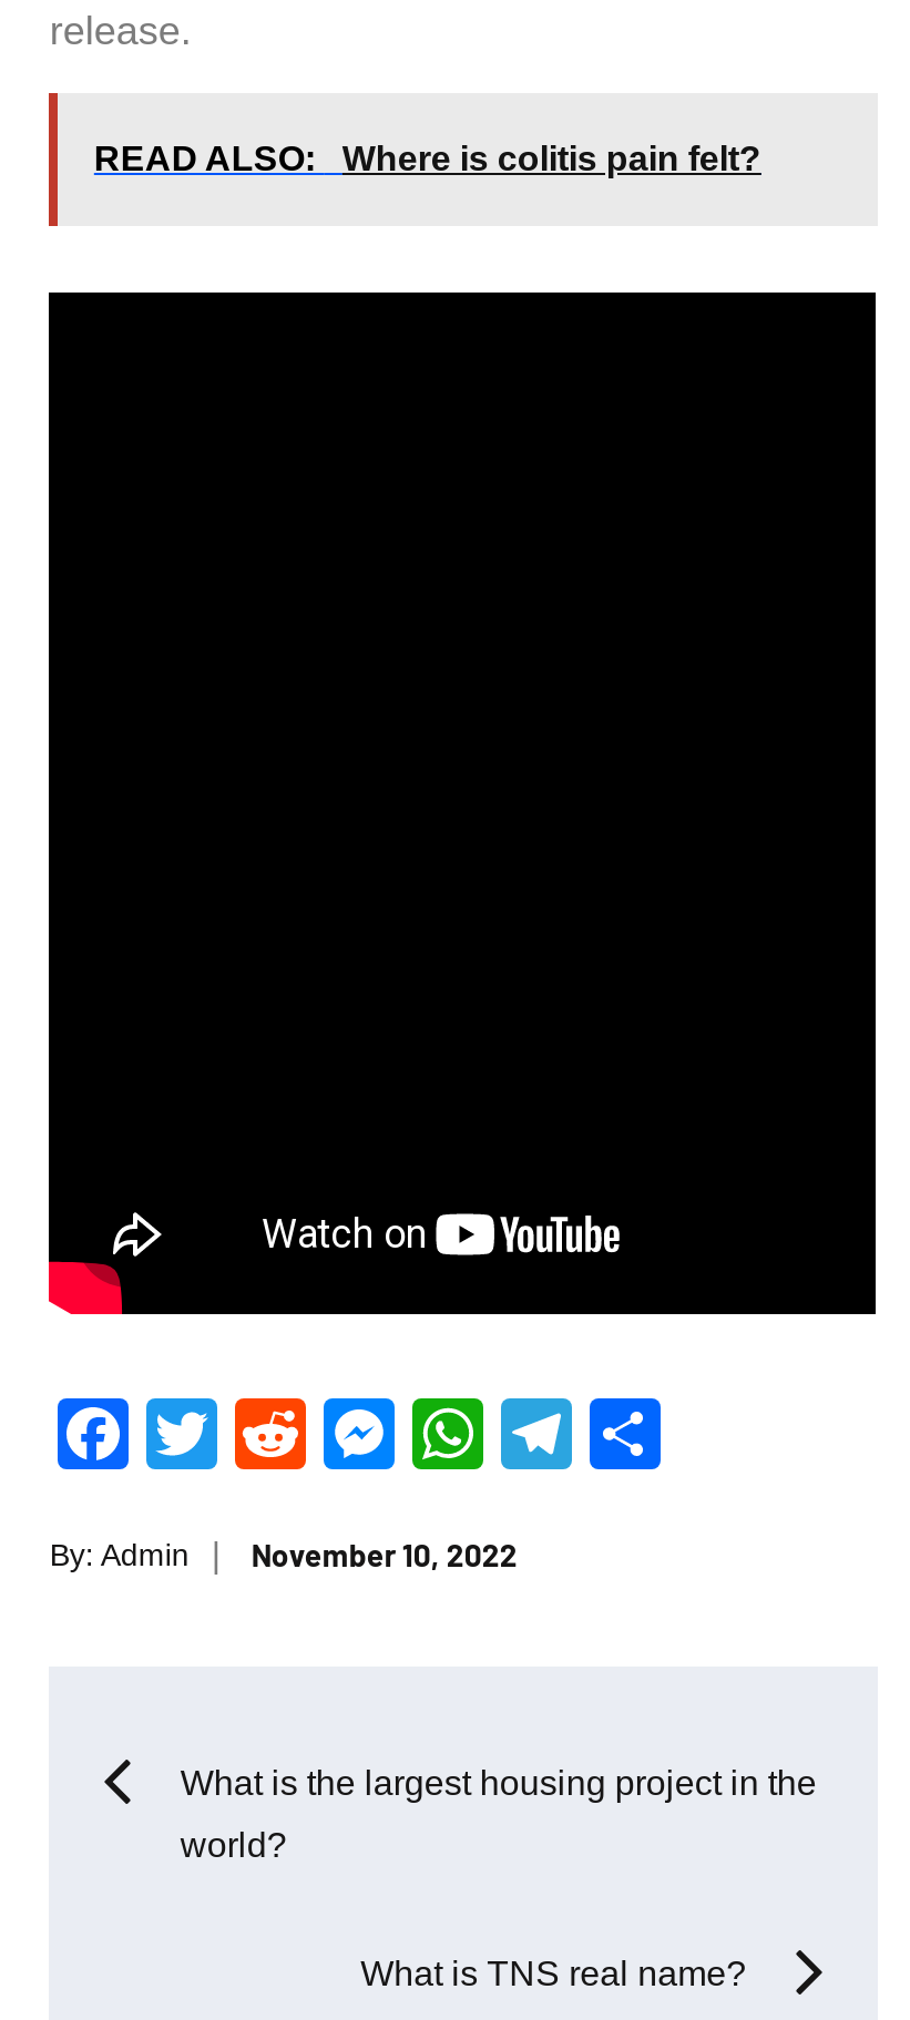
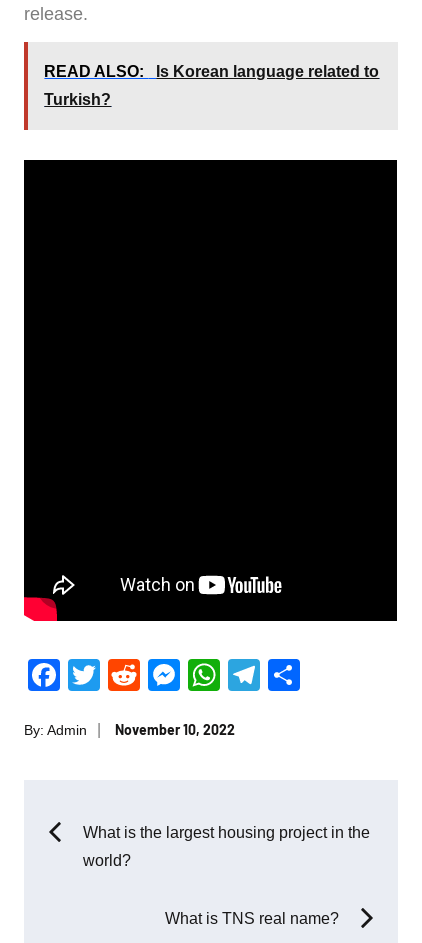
- READ ALSO: Where is colitis pain felt?
+ READ ALSO: Is Korean language related to
+ Turkish?
